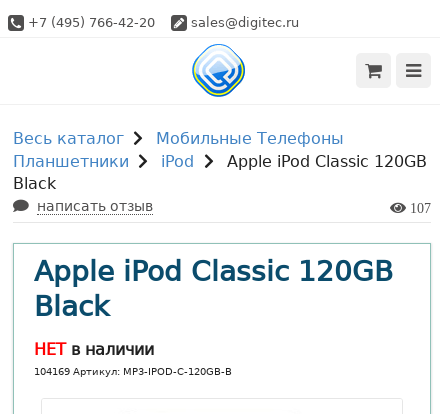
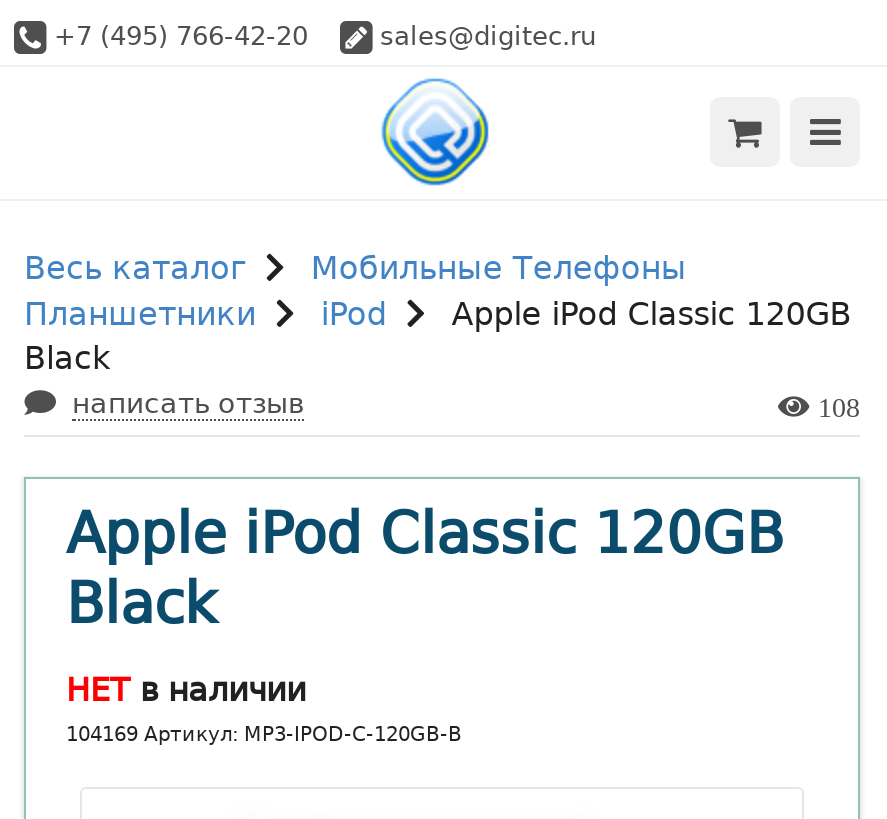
- 107
+ 108
